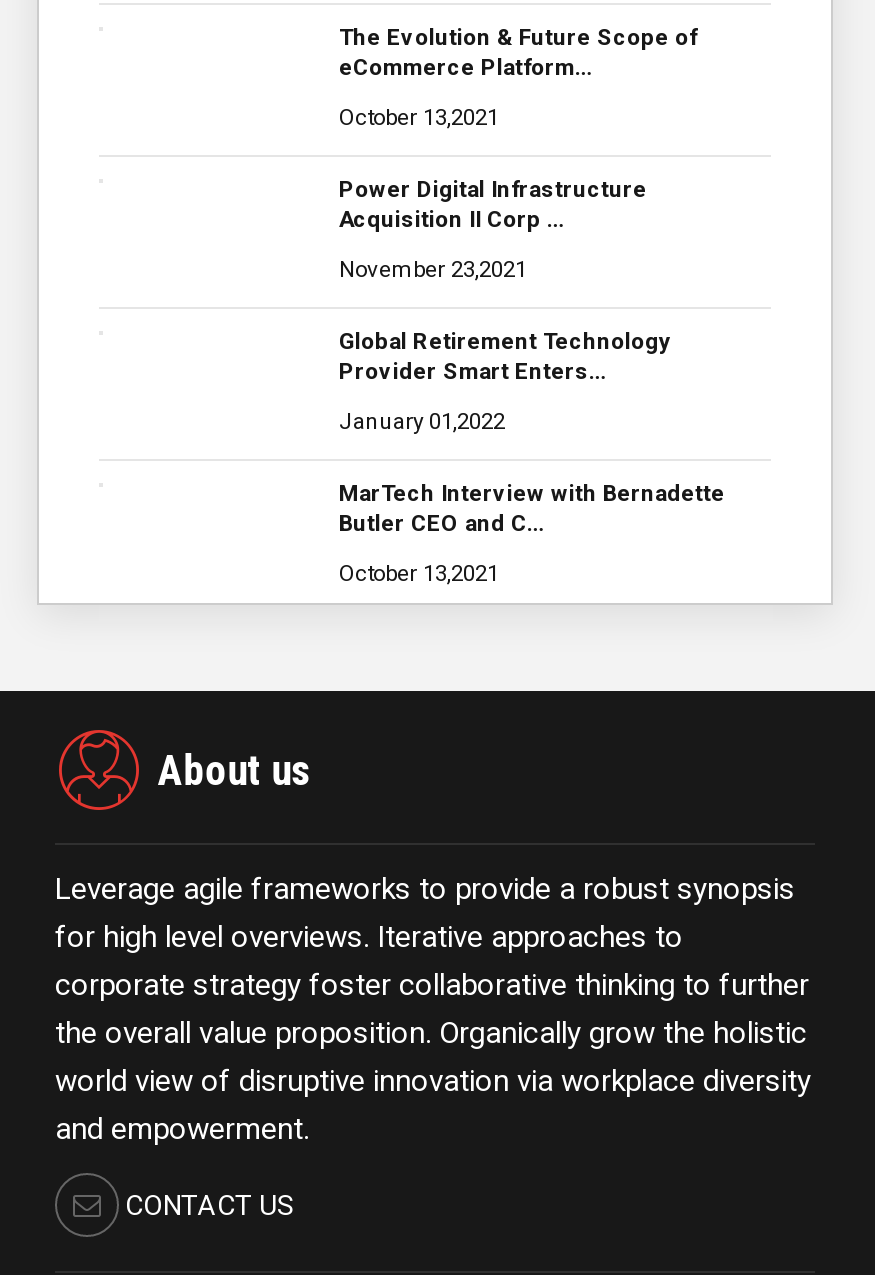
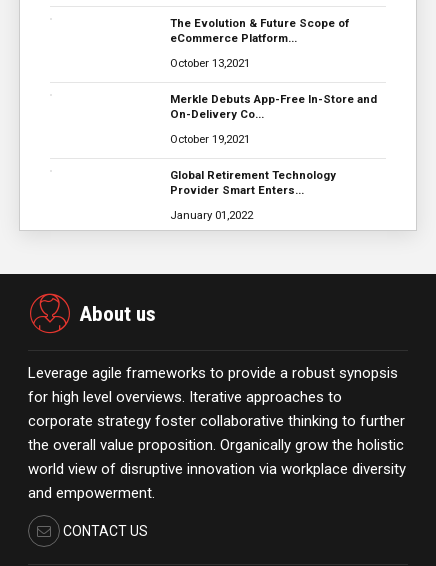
- Power Digital Infrastructure
- Acquisition II Corp …
+ Merkle Debuts App-Free In-Store and
+ On-Delivery Co…

- November 23,2021
+ October 19,2021

- MarTech Interview with Bernadette
- Butler CEO and C…
- October 13,2021
